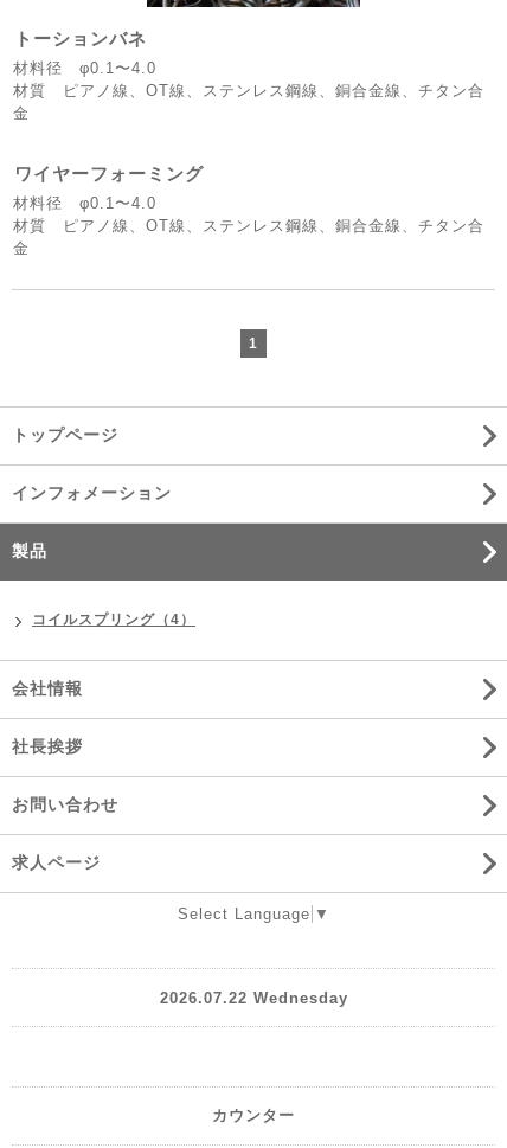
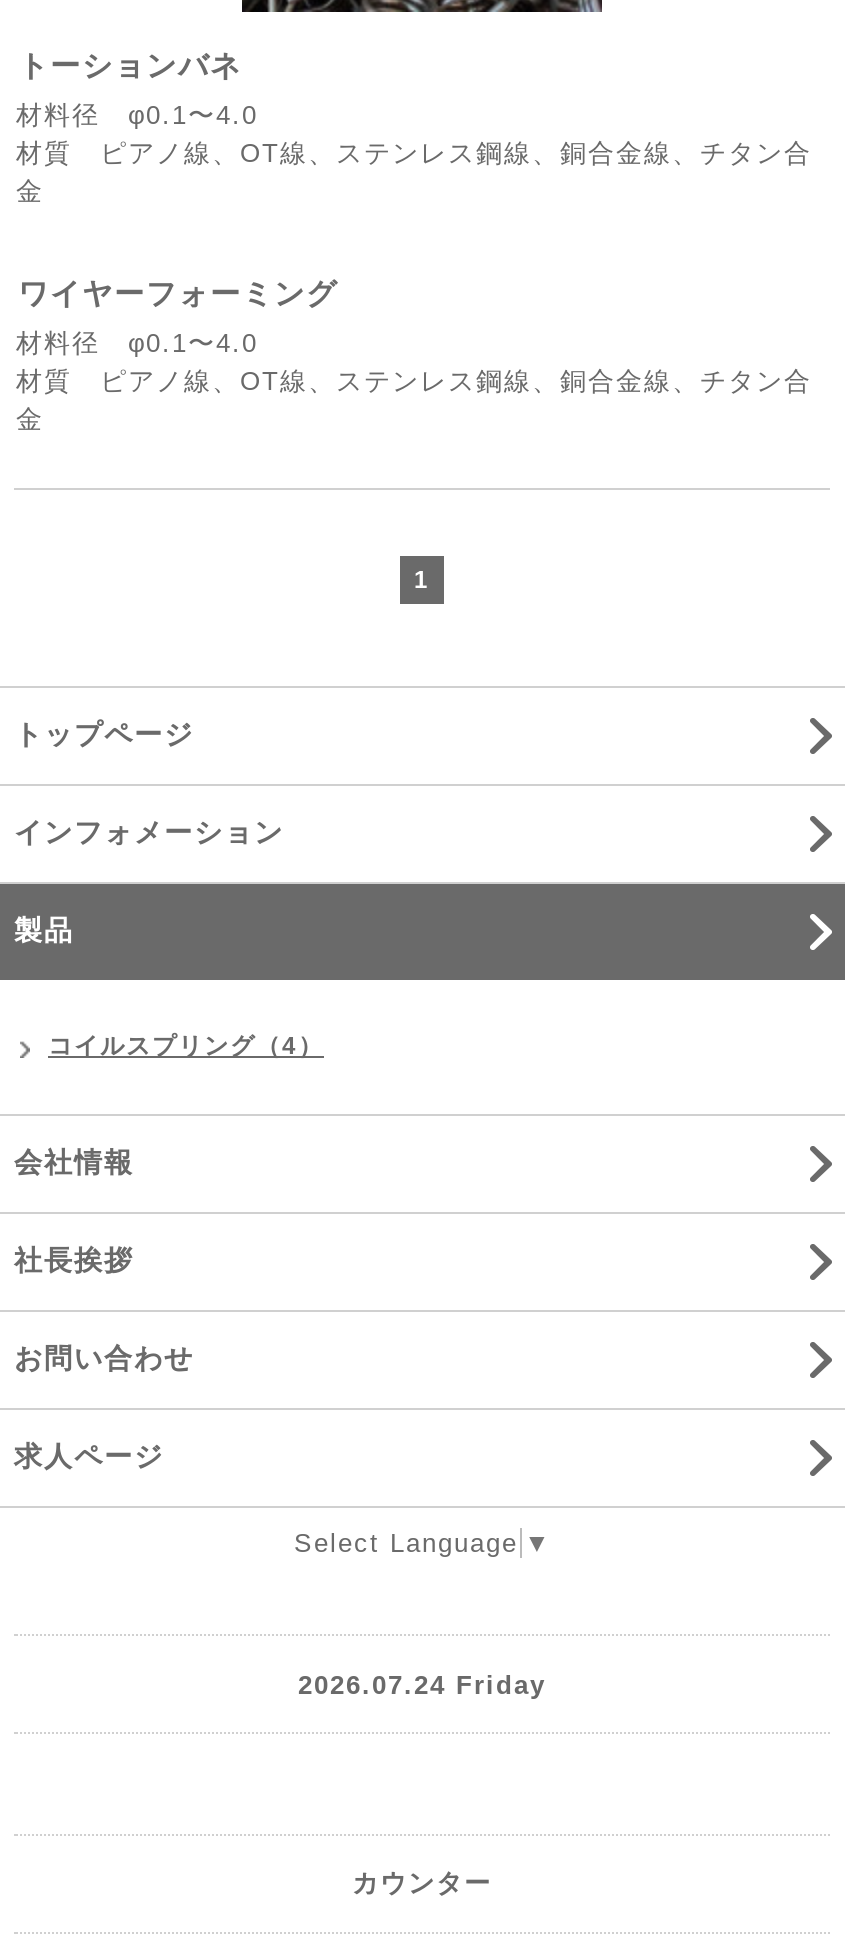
- 2026.07.22 Wednesday
+ 2026.07.24 Friday
